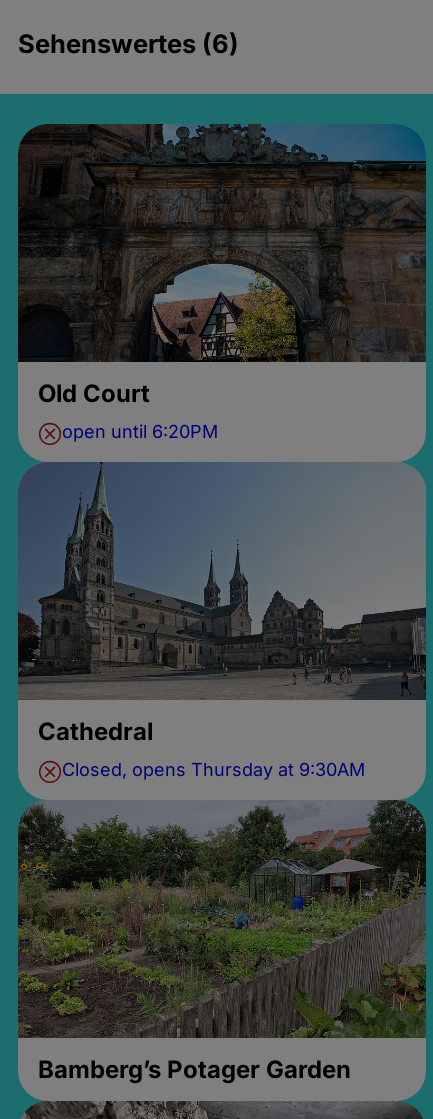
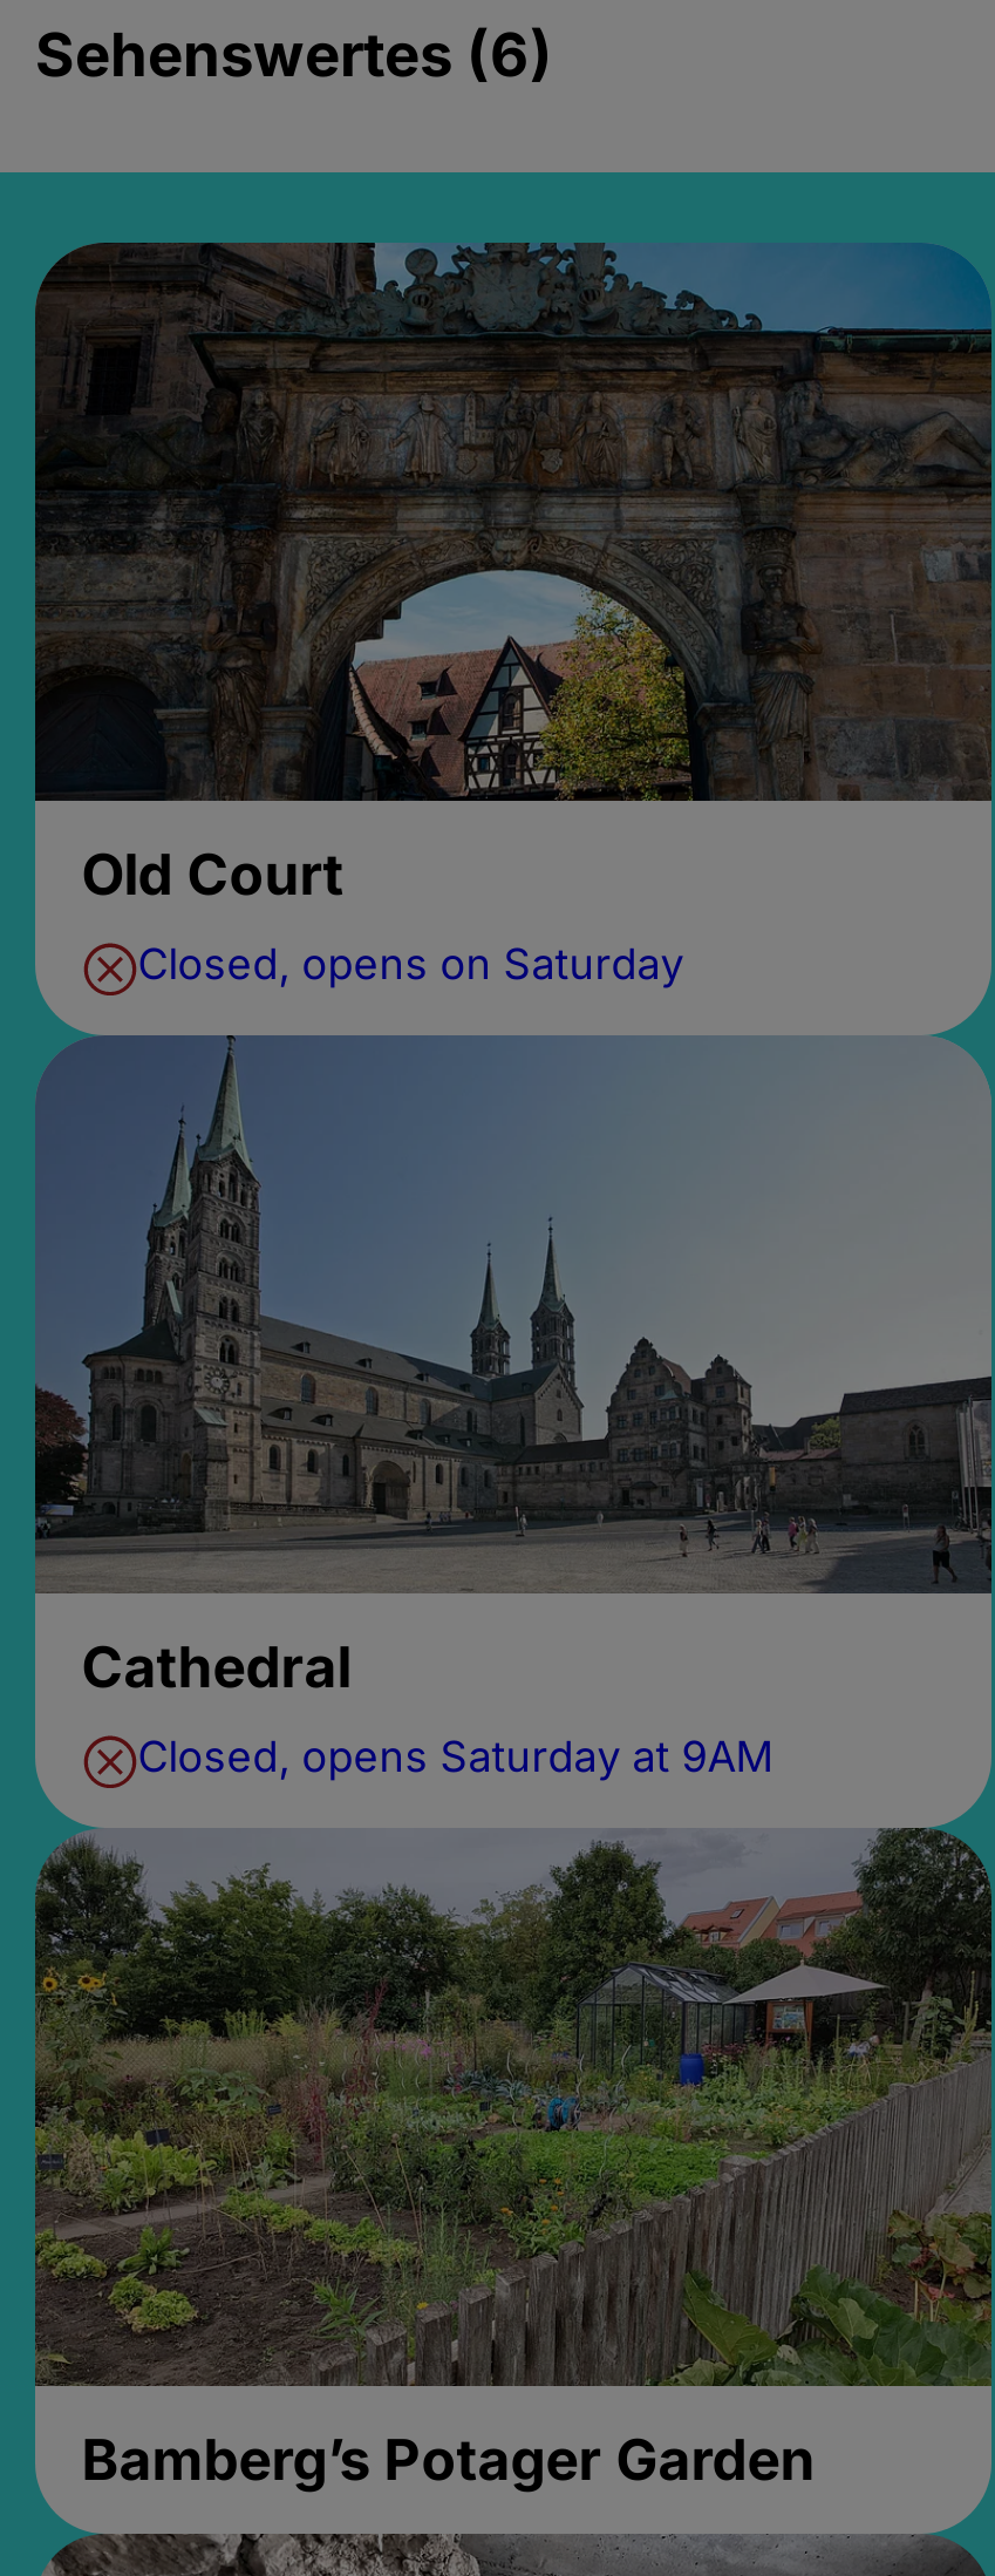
- open until 6:20PM
+ Closed, opens on Saturday

- Closed, opens Thursday at 9:30AM
+ Closed, opens Saturday at 9AM
